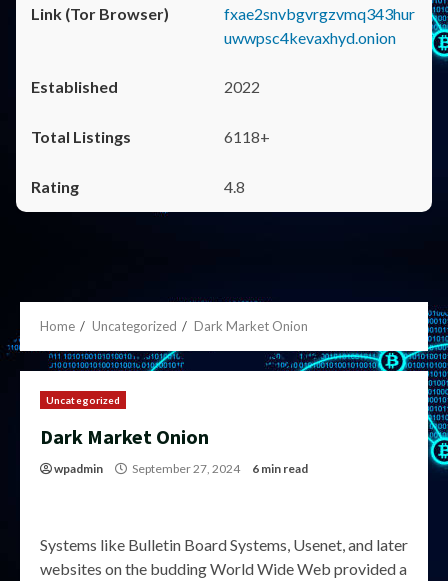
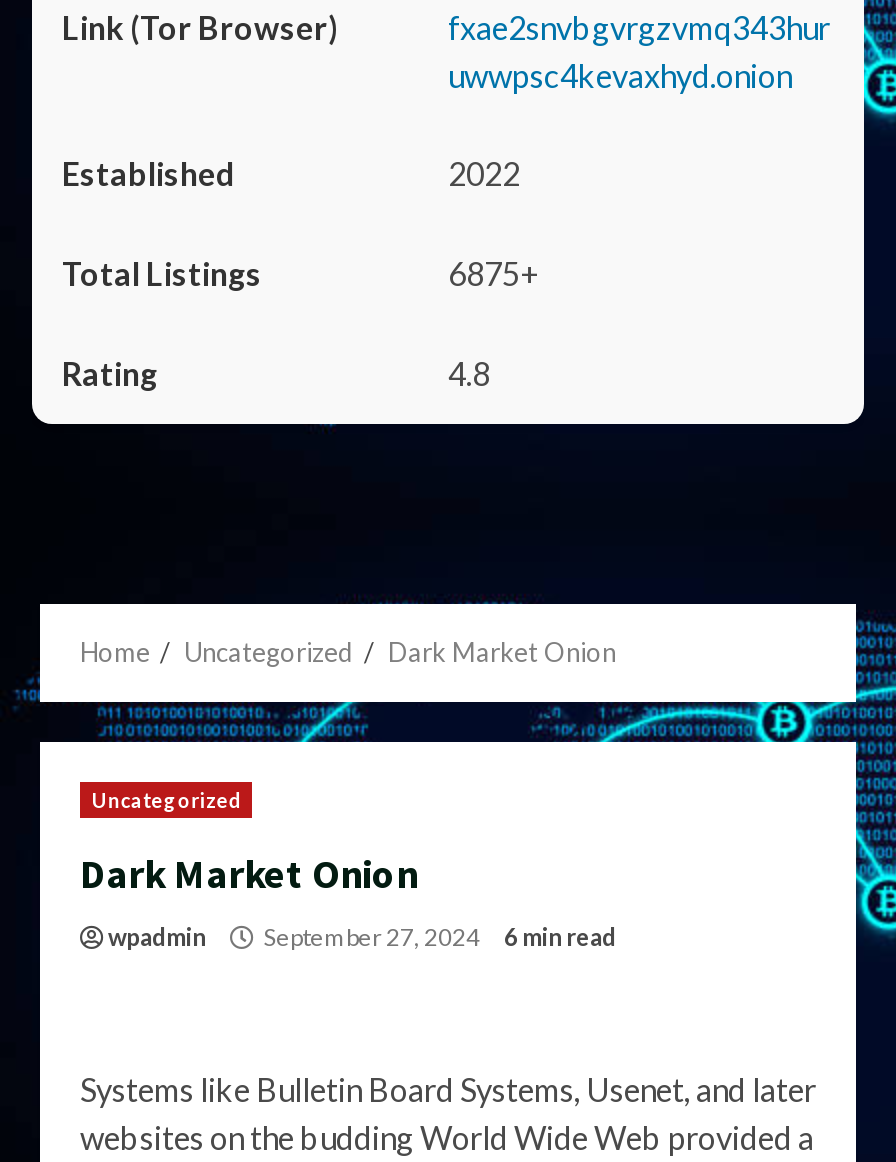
- 6118+
+ 6875+
